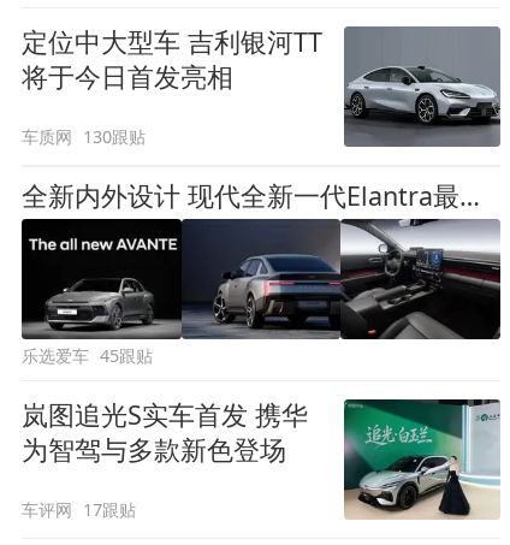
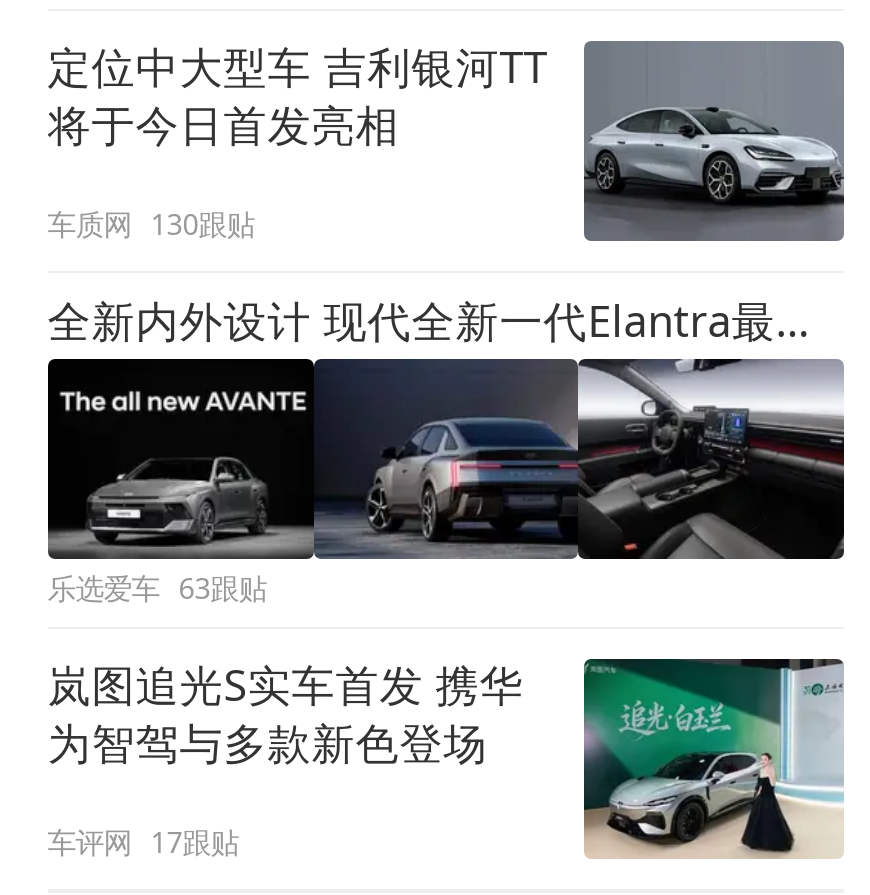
- 乐选爱车 45跟贴
+ 乐选爱车 63跟贴
